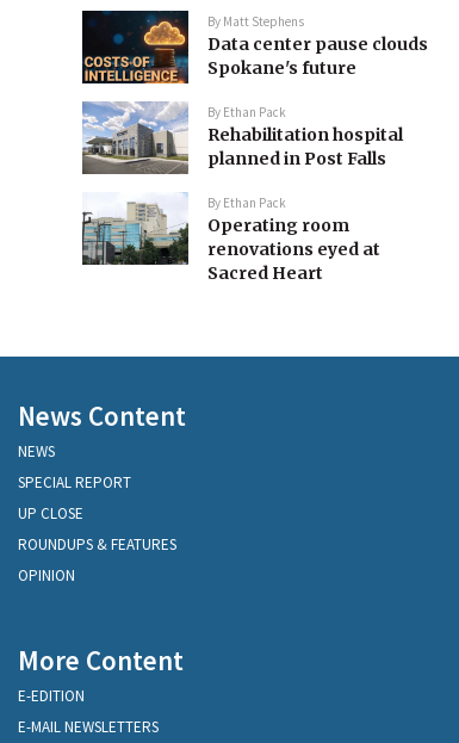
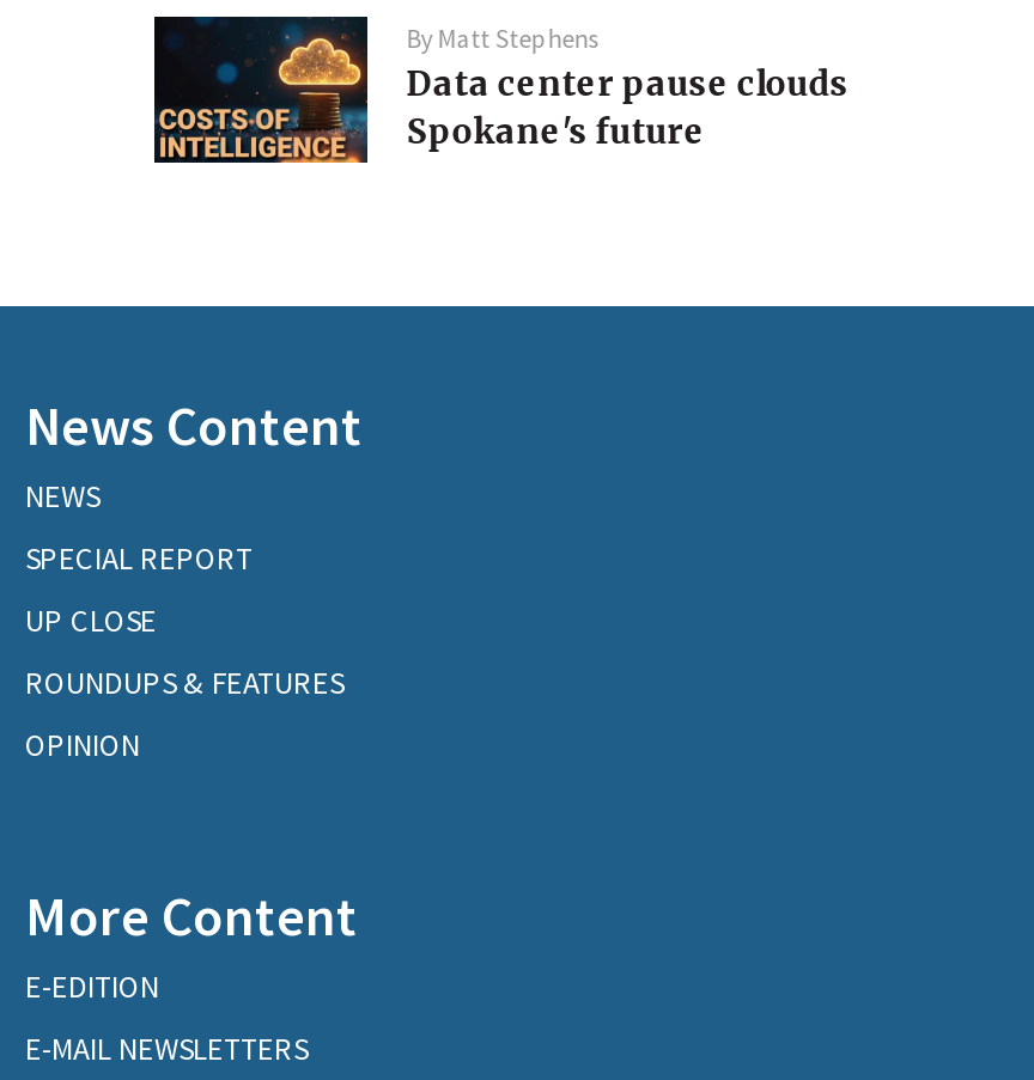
- [image]
- By Ethan Pack
- Rehabilitation hospital
- planned in Post Falls
- By Ethan Pack
- Operating room
- renovations eyed at
- Sacred Heart

- [image]
